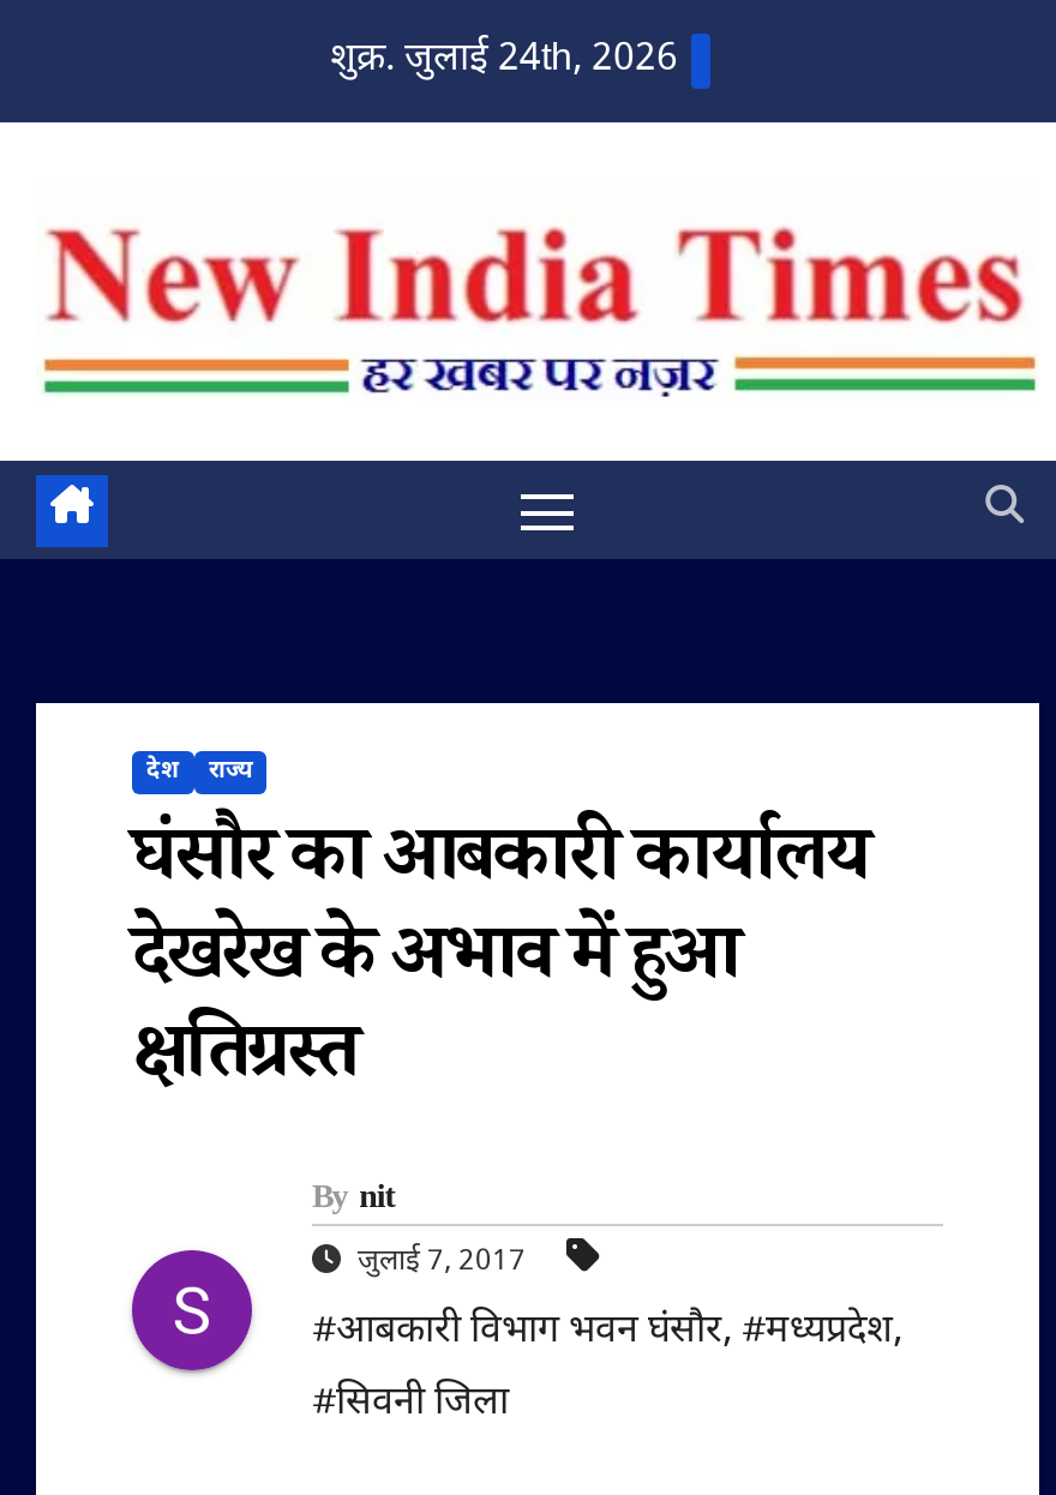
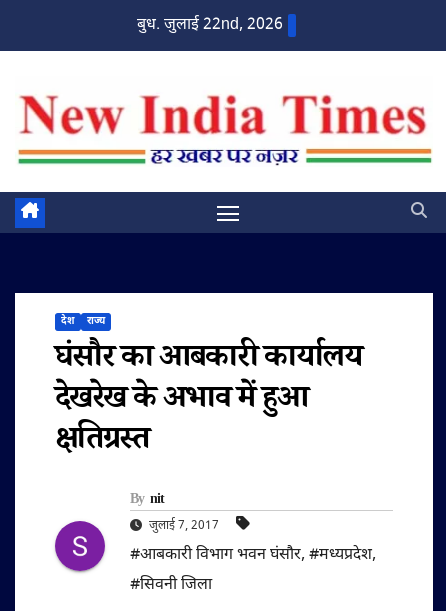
- शुक्र. जुलाई 24th, 2026
+ बुध. जुलाई 22nd, 2026
